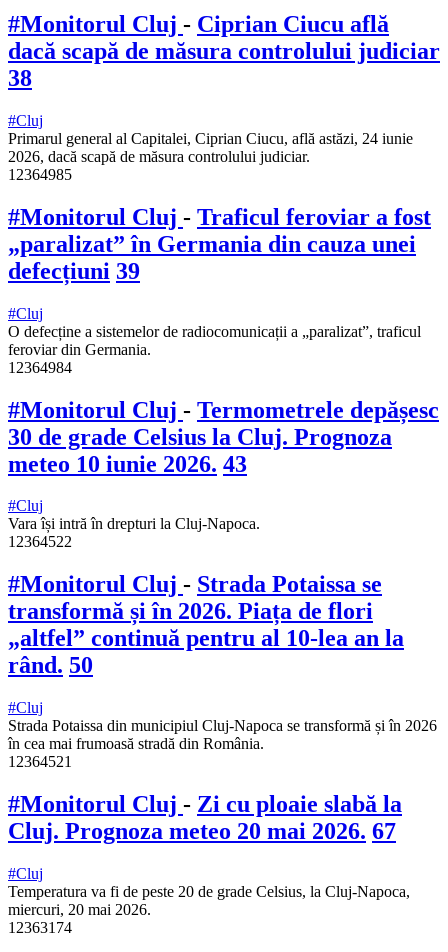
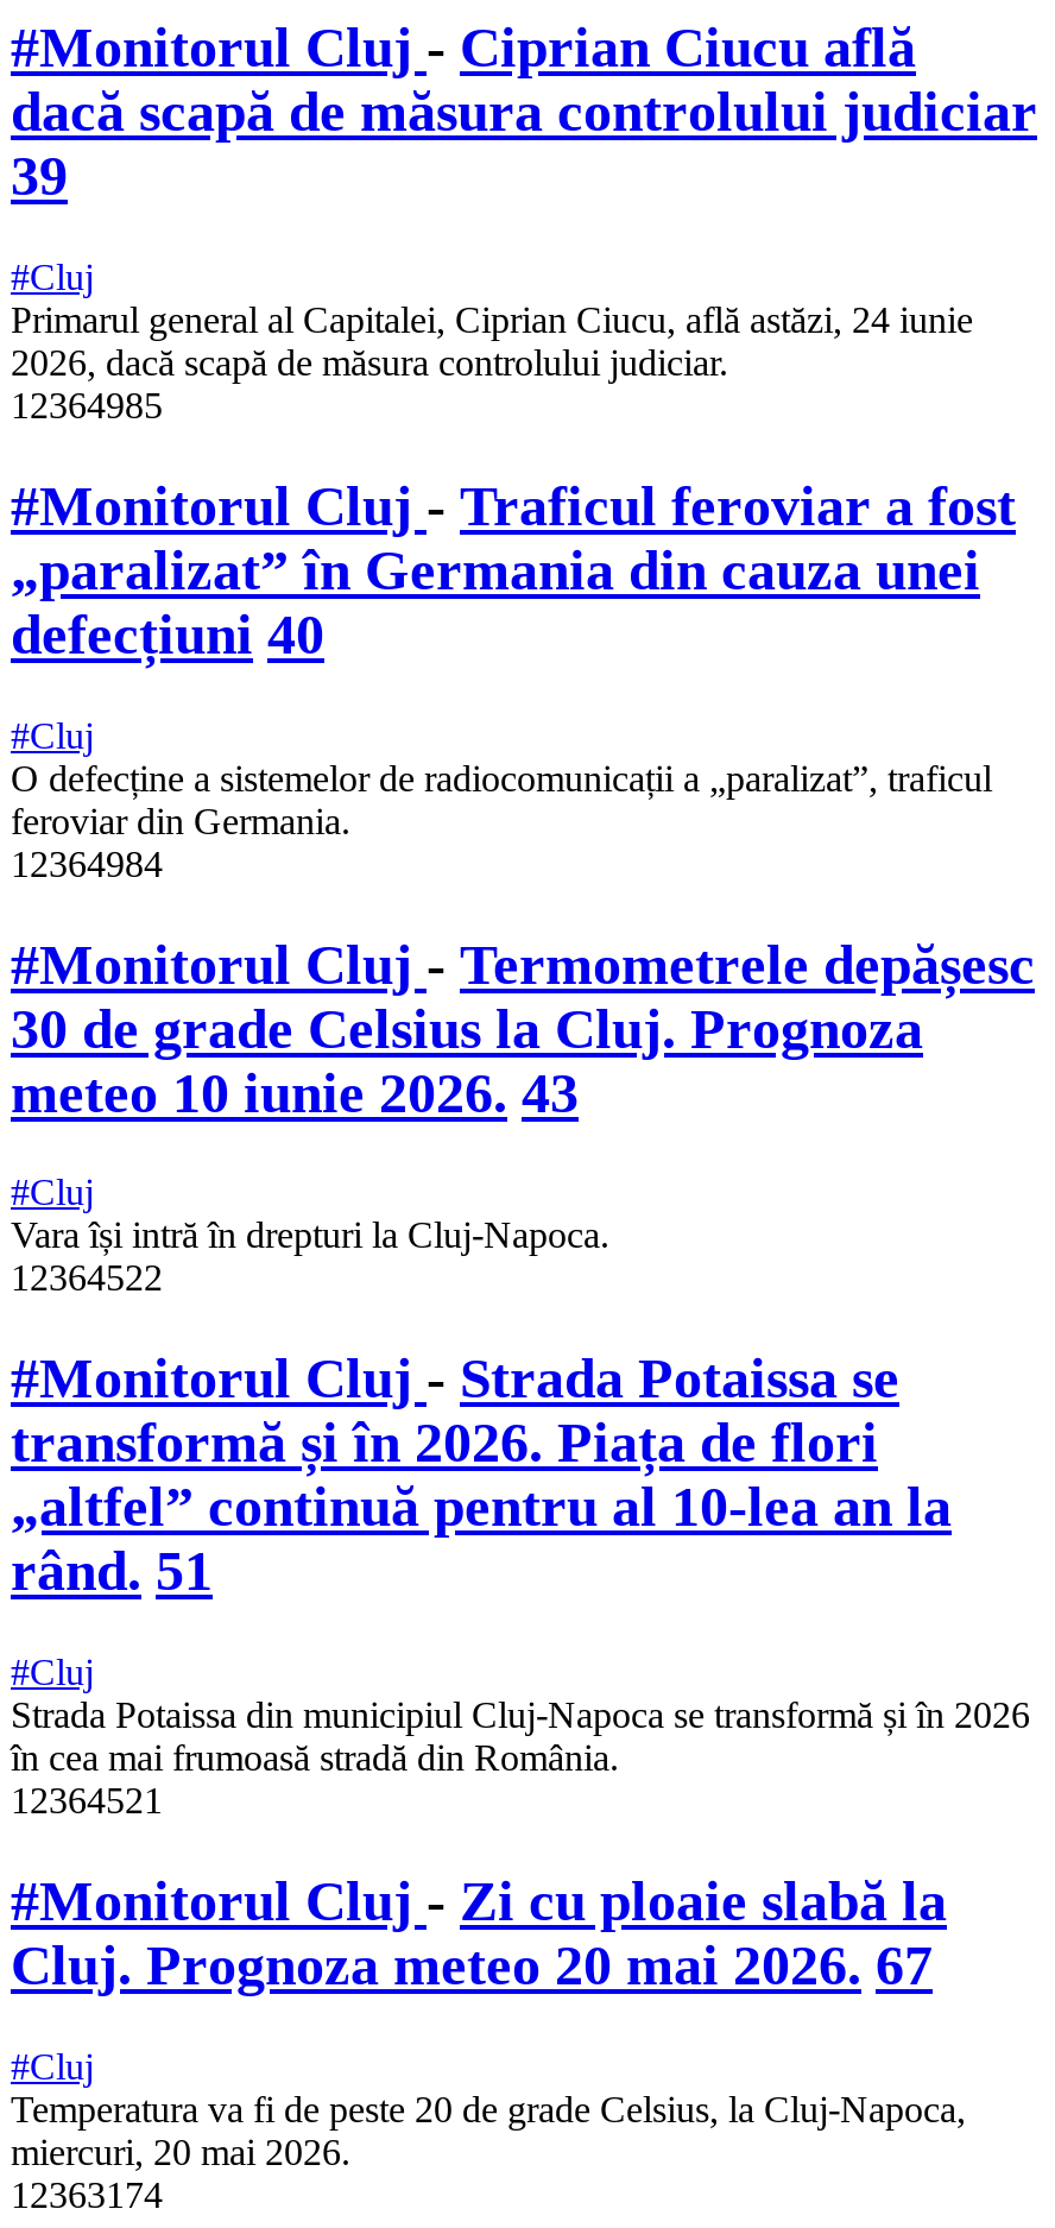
- 38
+ 39

- defecțiuni 39
+ defecțiuni 40

- rând. 50
+ rând. 51
